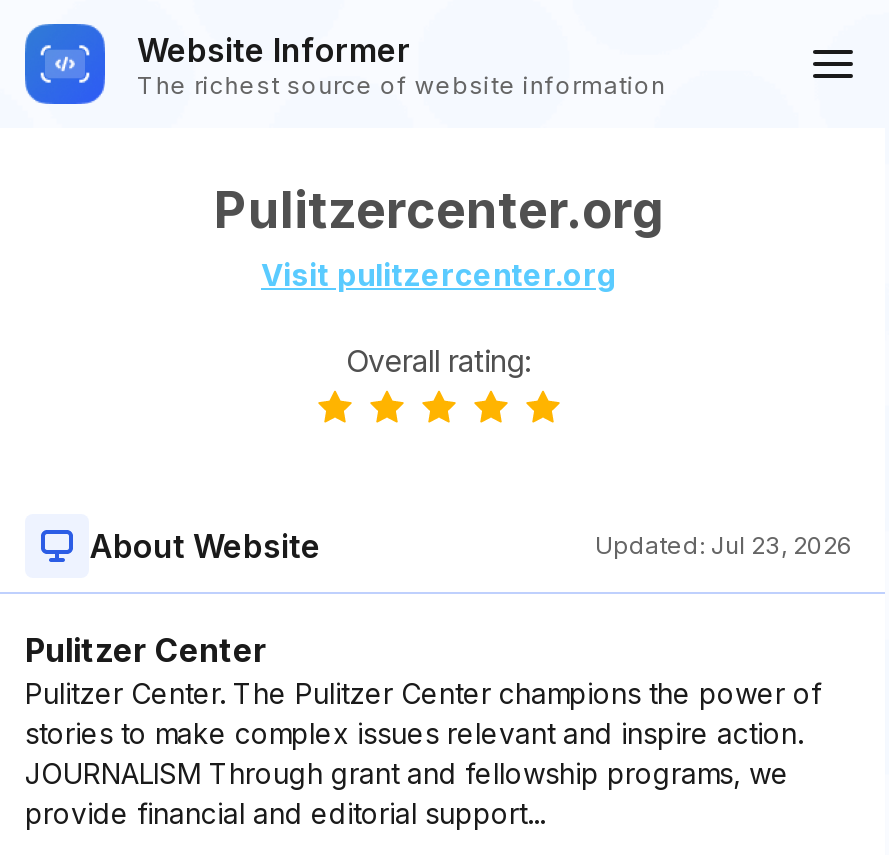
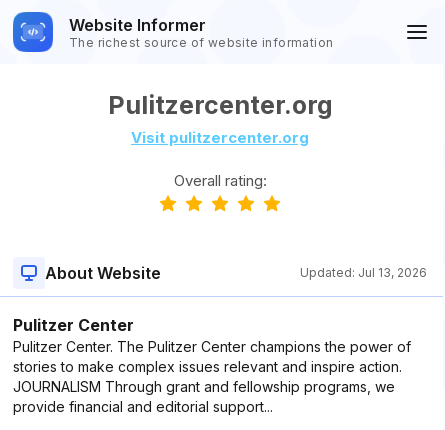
- Updated: Jul 23, 2026
+ Updated: Jul 13, 2026
